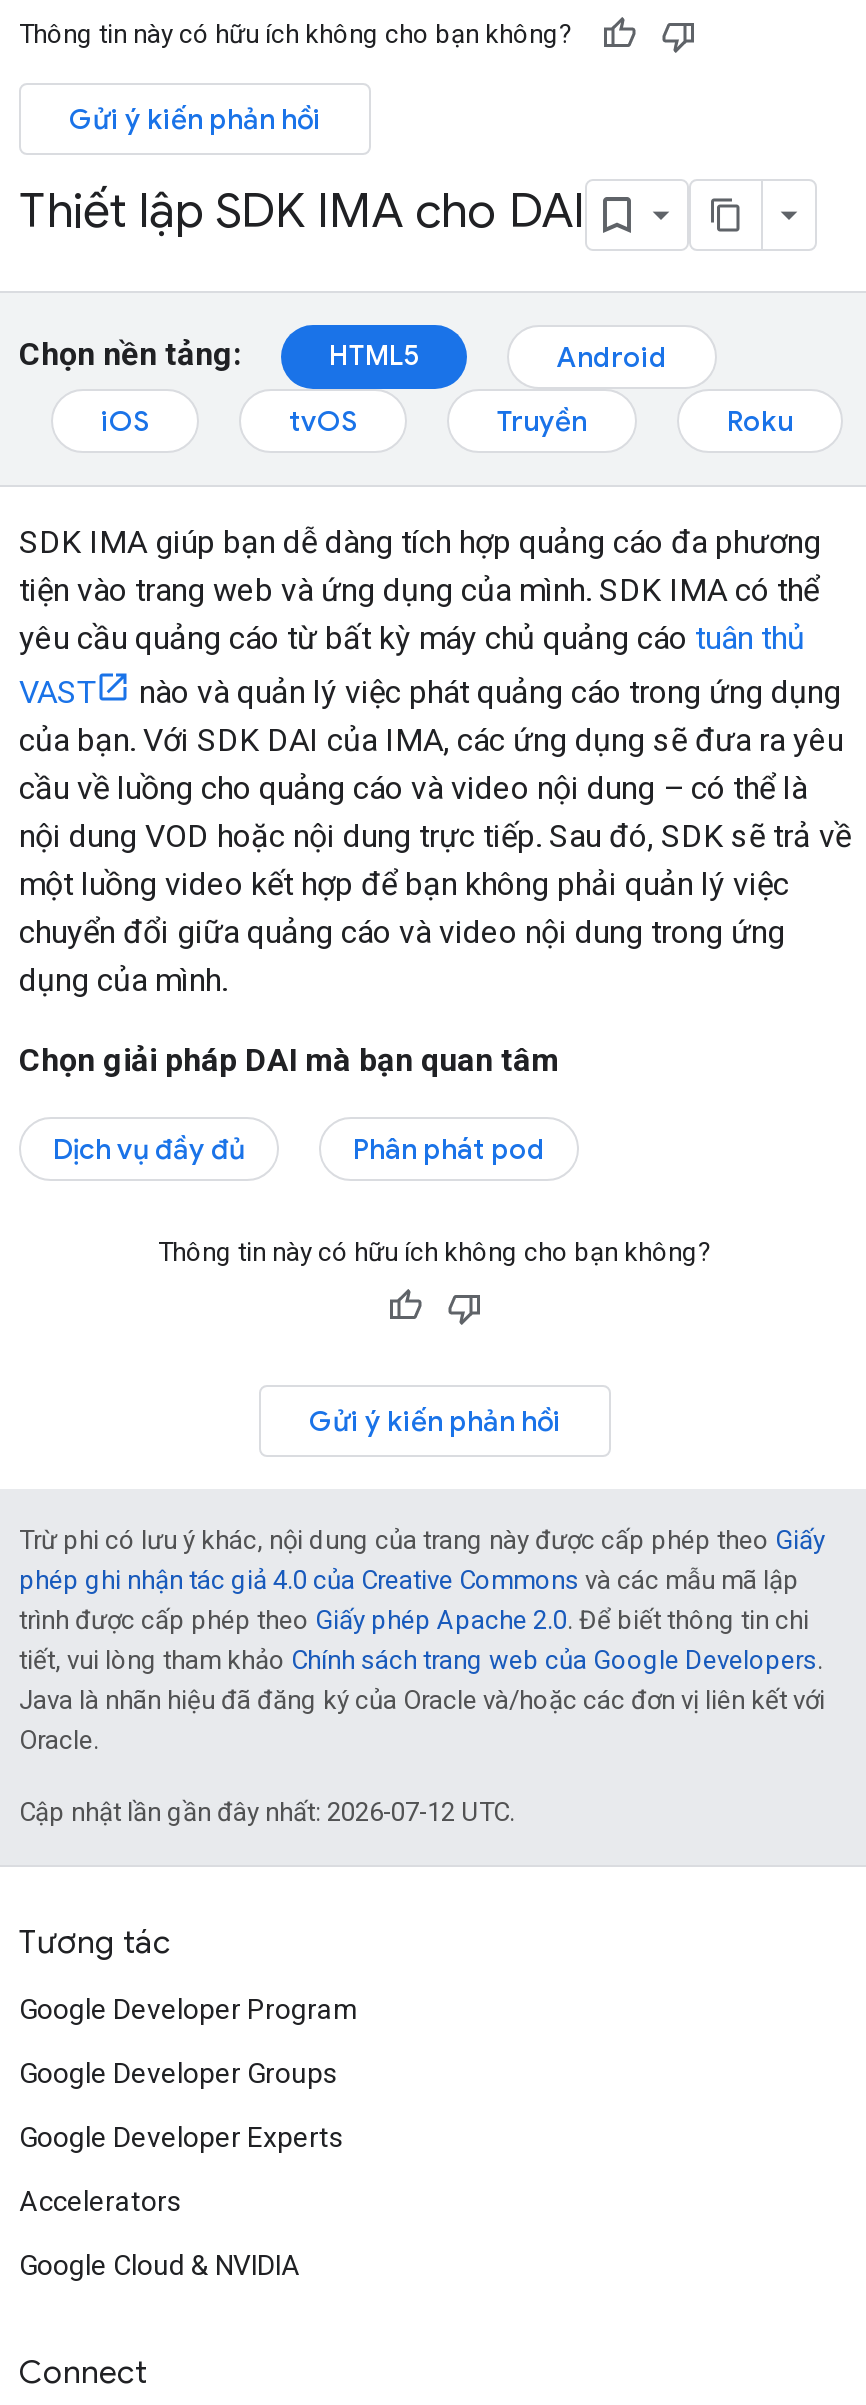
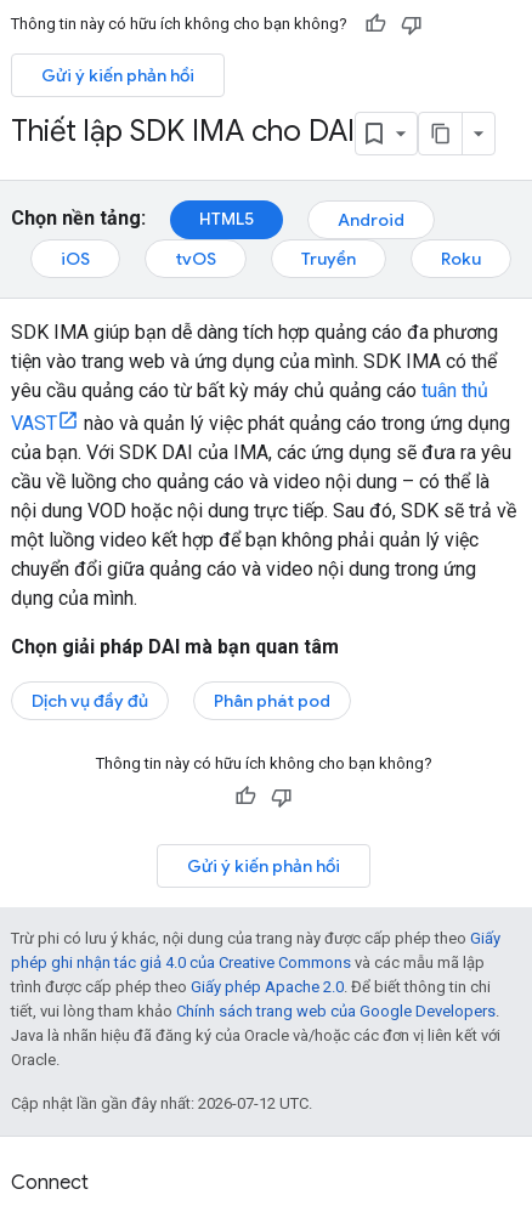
- Tương tác
- Google Developer Program
- Google Developer Groups
- Google Developer Experts
- Accelerators
- Google Cloud & NVIDIA
